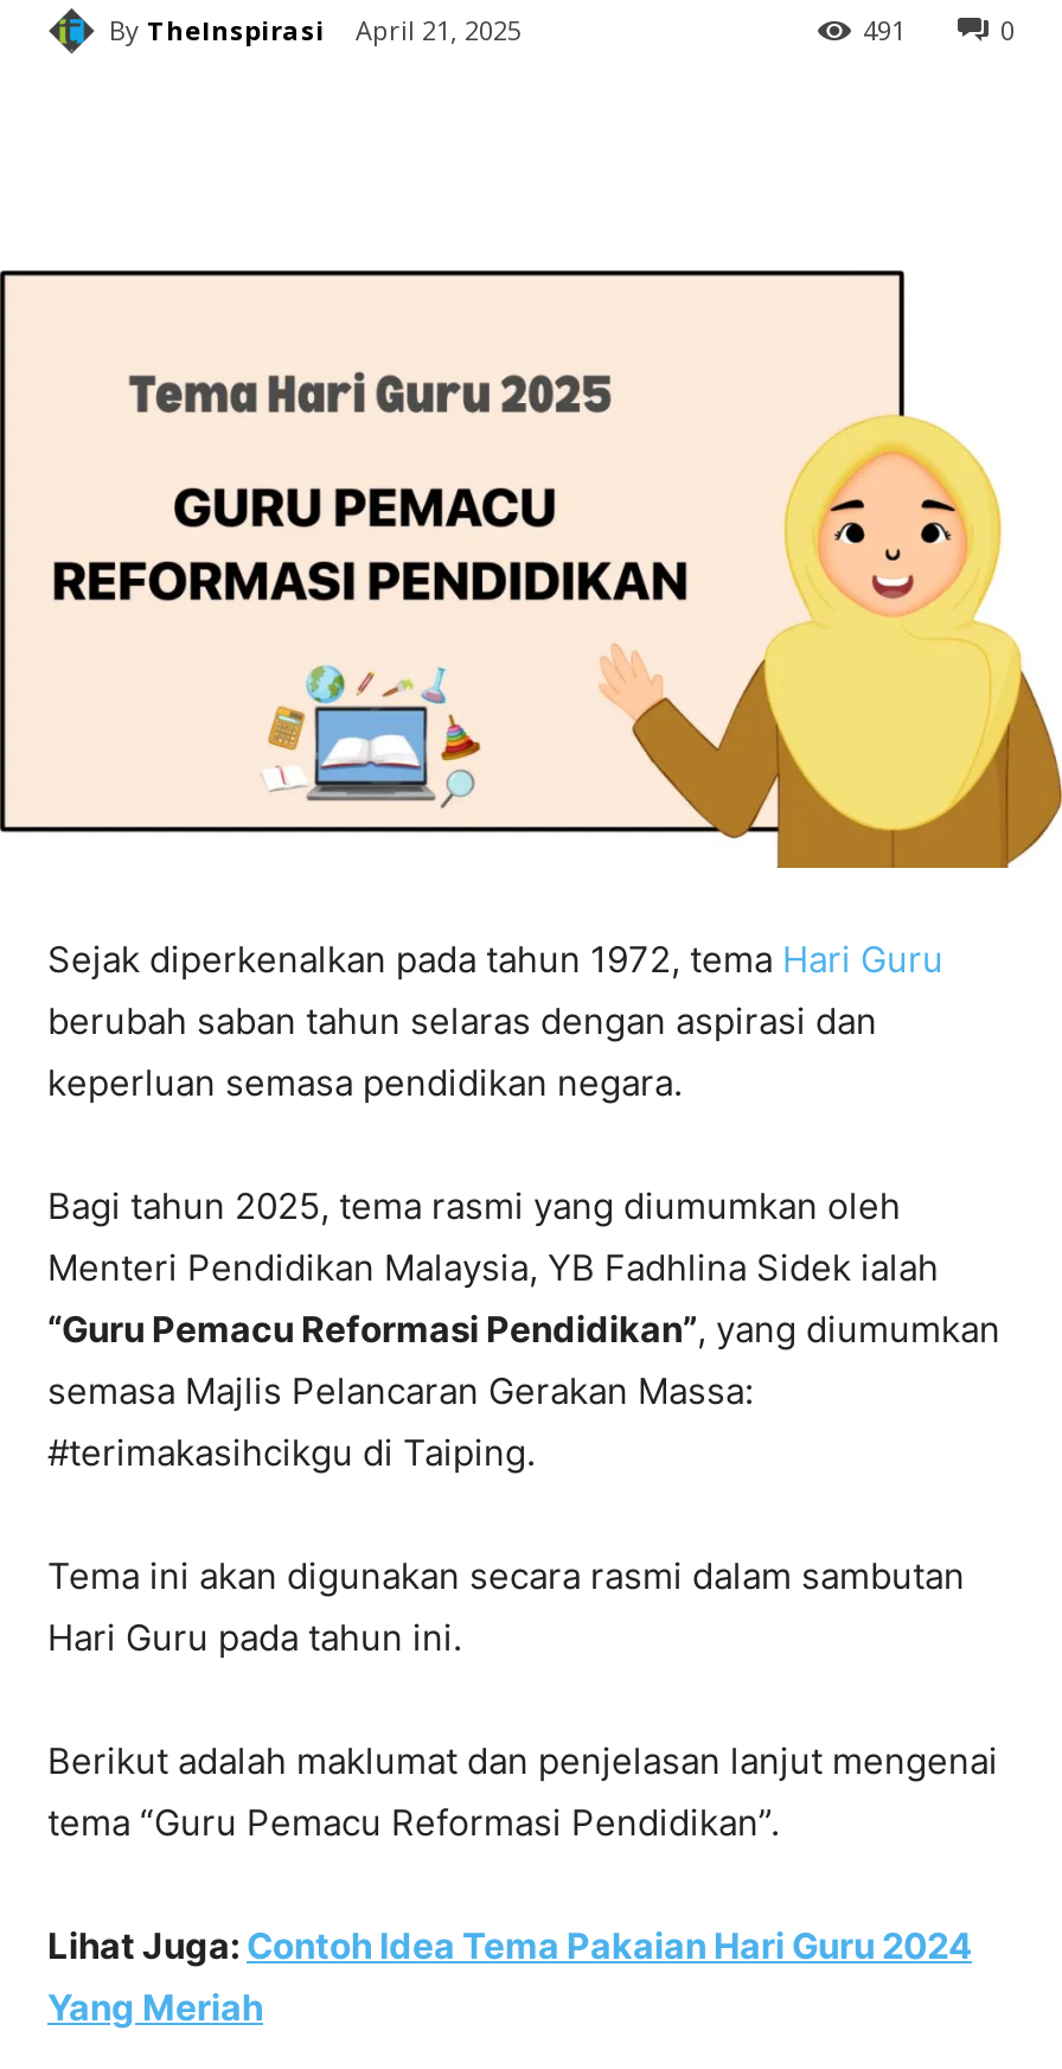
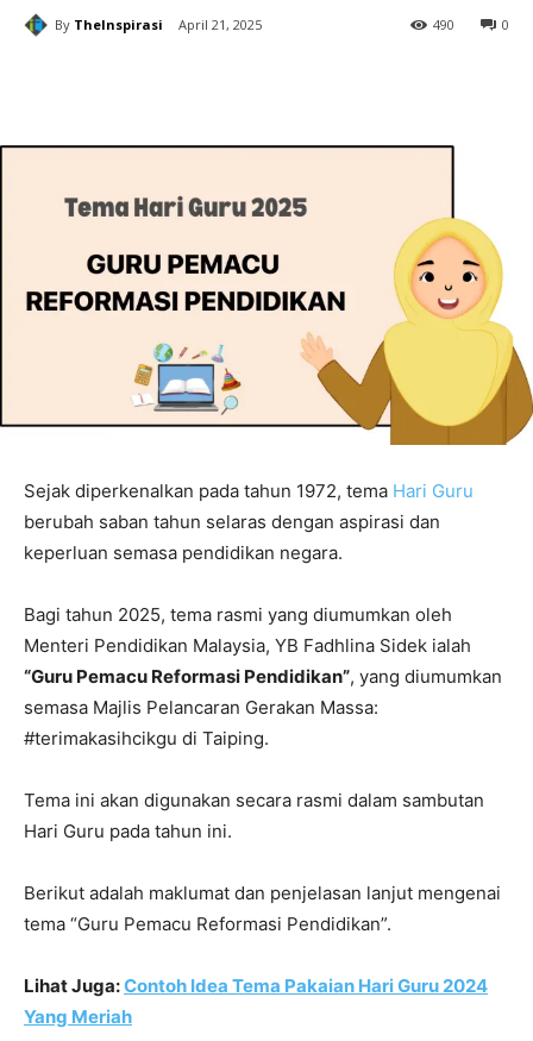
- 491
+ 490
